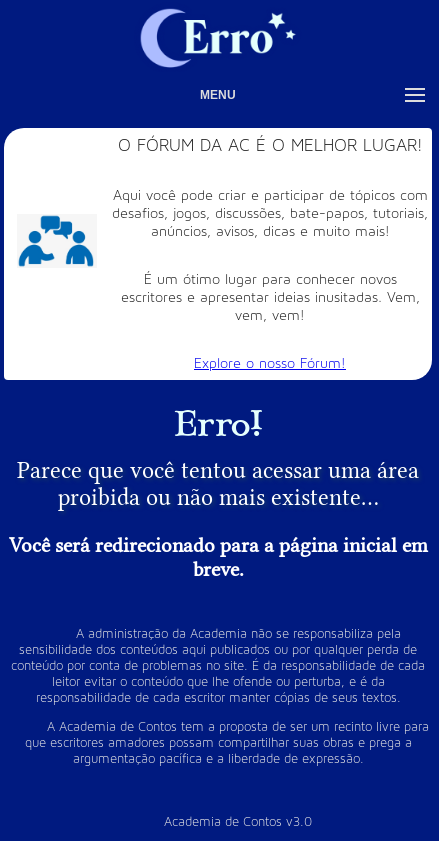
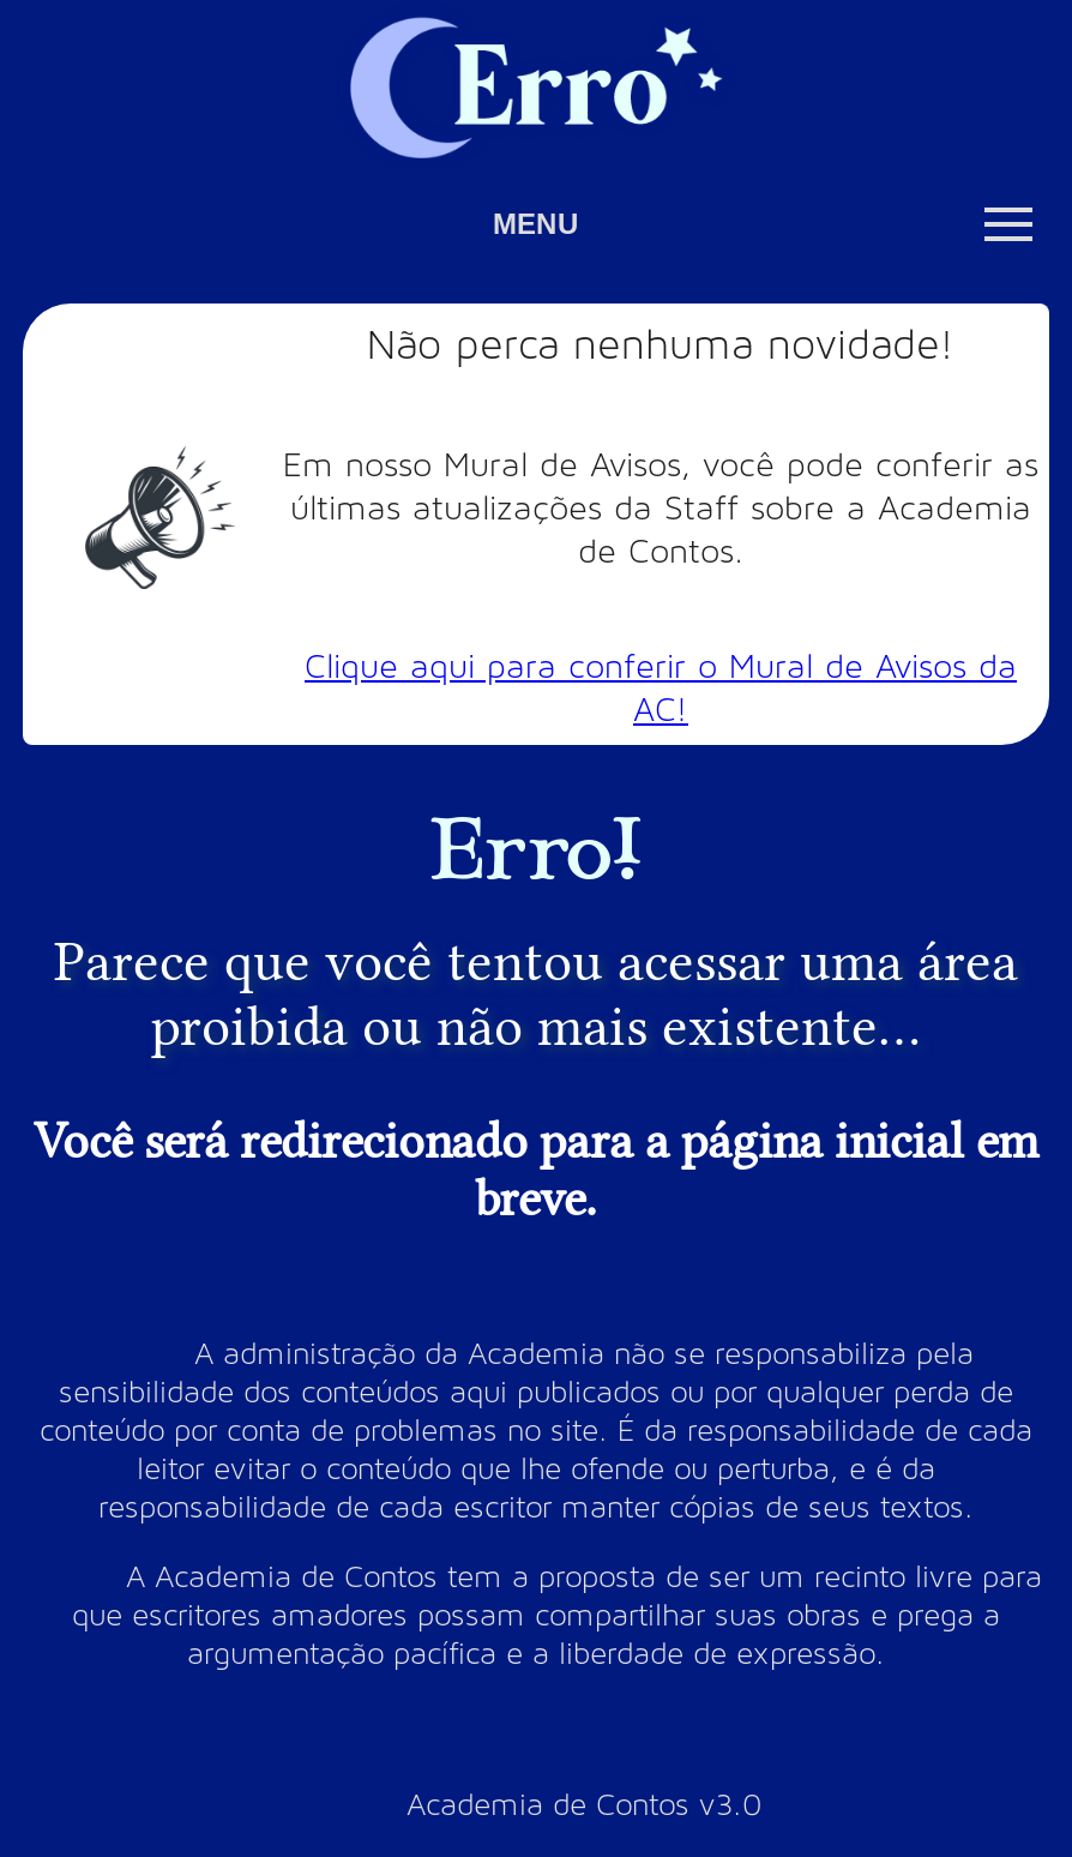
- [image]
- O FÓRUM DA AC É O MELHOR LUGAR!
- Aqui você pode criar e participar de tópicos com
- desafios, jogos, discussões, bate-papos, tutoriais,
- anúncios, avisos, dicas e muito mais!
- É um ótimo lugar para conhecer novos
- escritores e apresentar ideias inusitadas. Vem,
- vem, vem!
- Explore o nosso Fórum!
+ [image]
+ Não perca nenhuma novidade!
+ Em nosso Mural de Avisos, você pode conferir as
+ últimas atualizações da Staff sobre a Academia
+ de Contos.
+ Clique aqui para conferir o Mural de Avisos da
+ AC!
